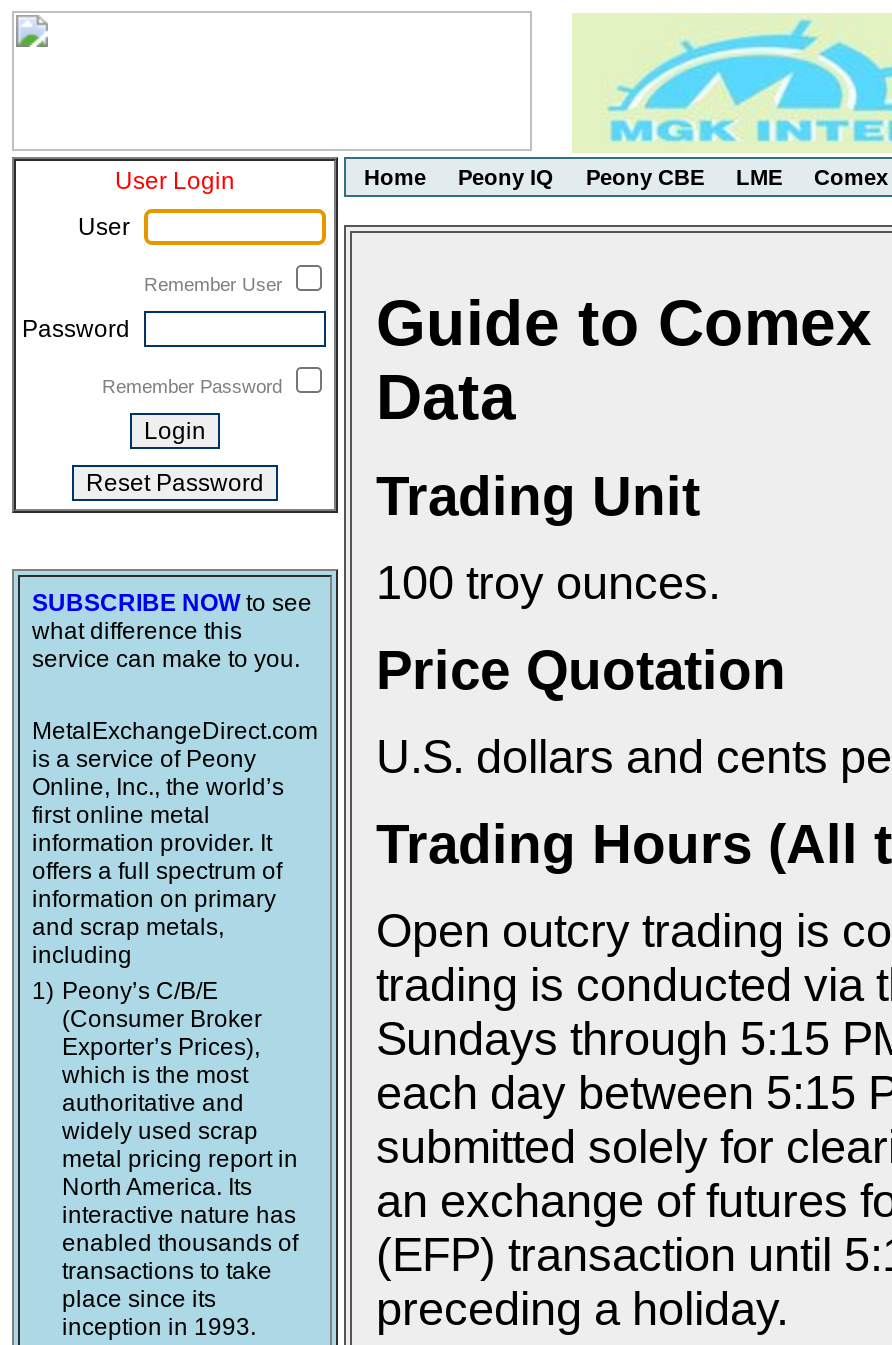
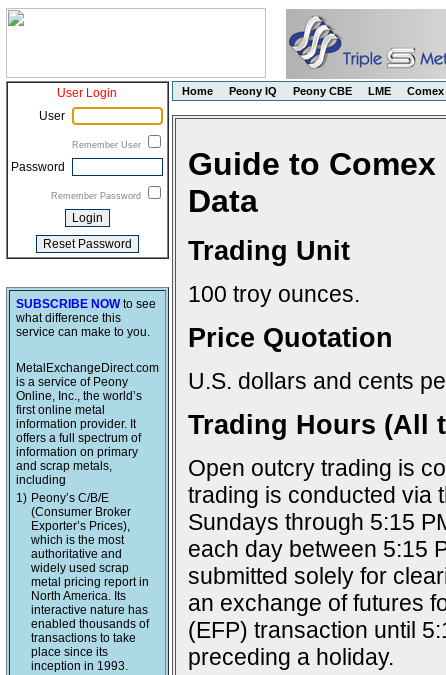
- [image]
+ [image]
